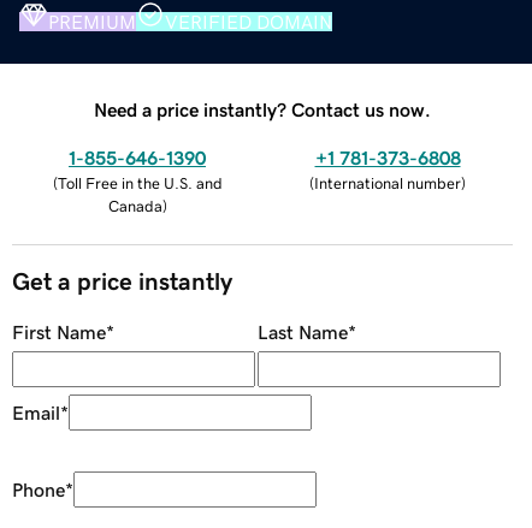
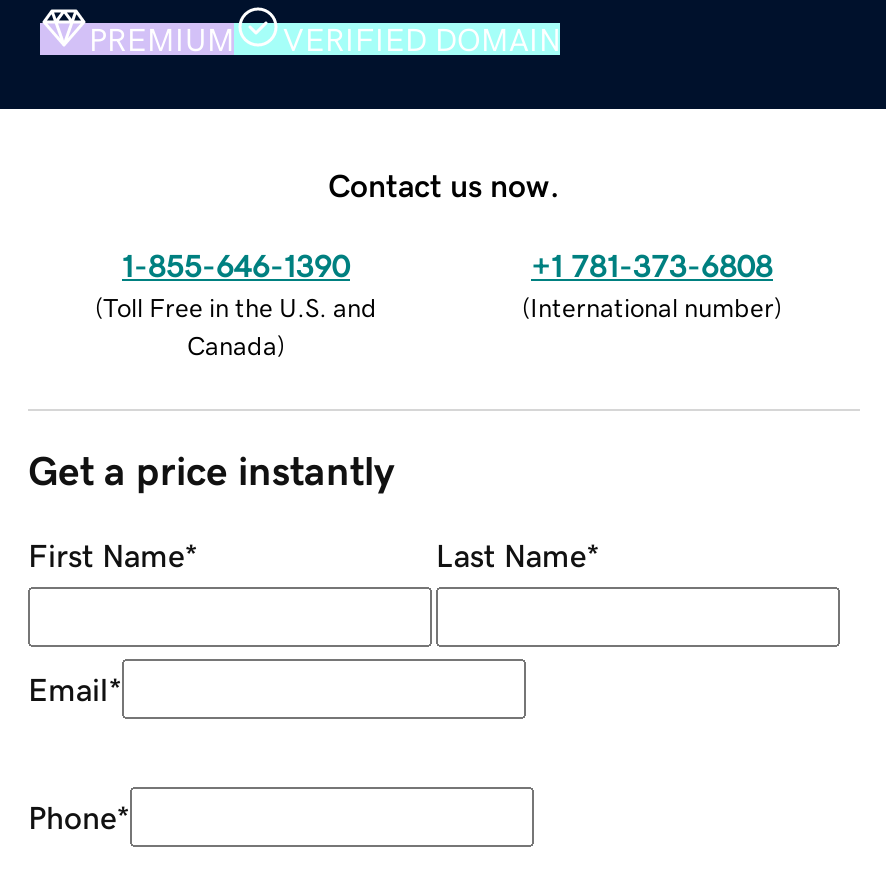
- Need a price instantly? Contact us now.
+ Contact us now.
